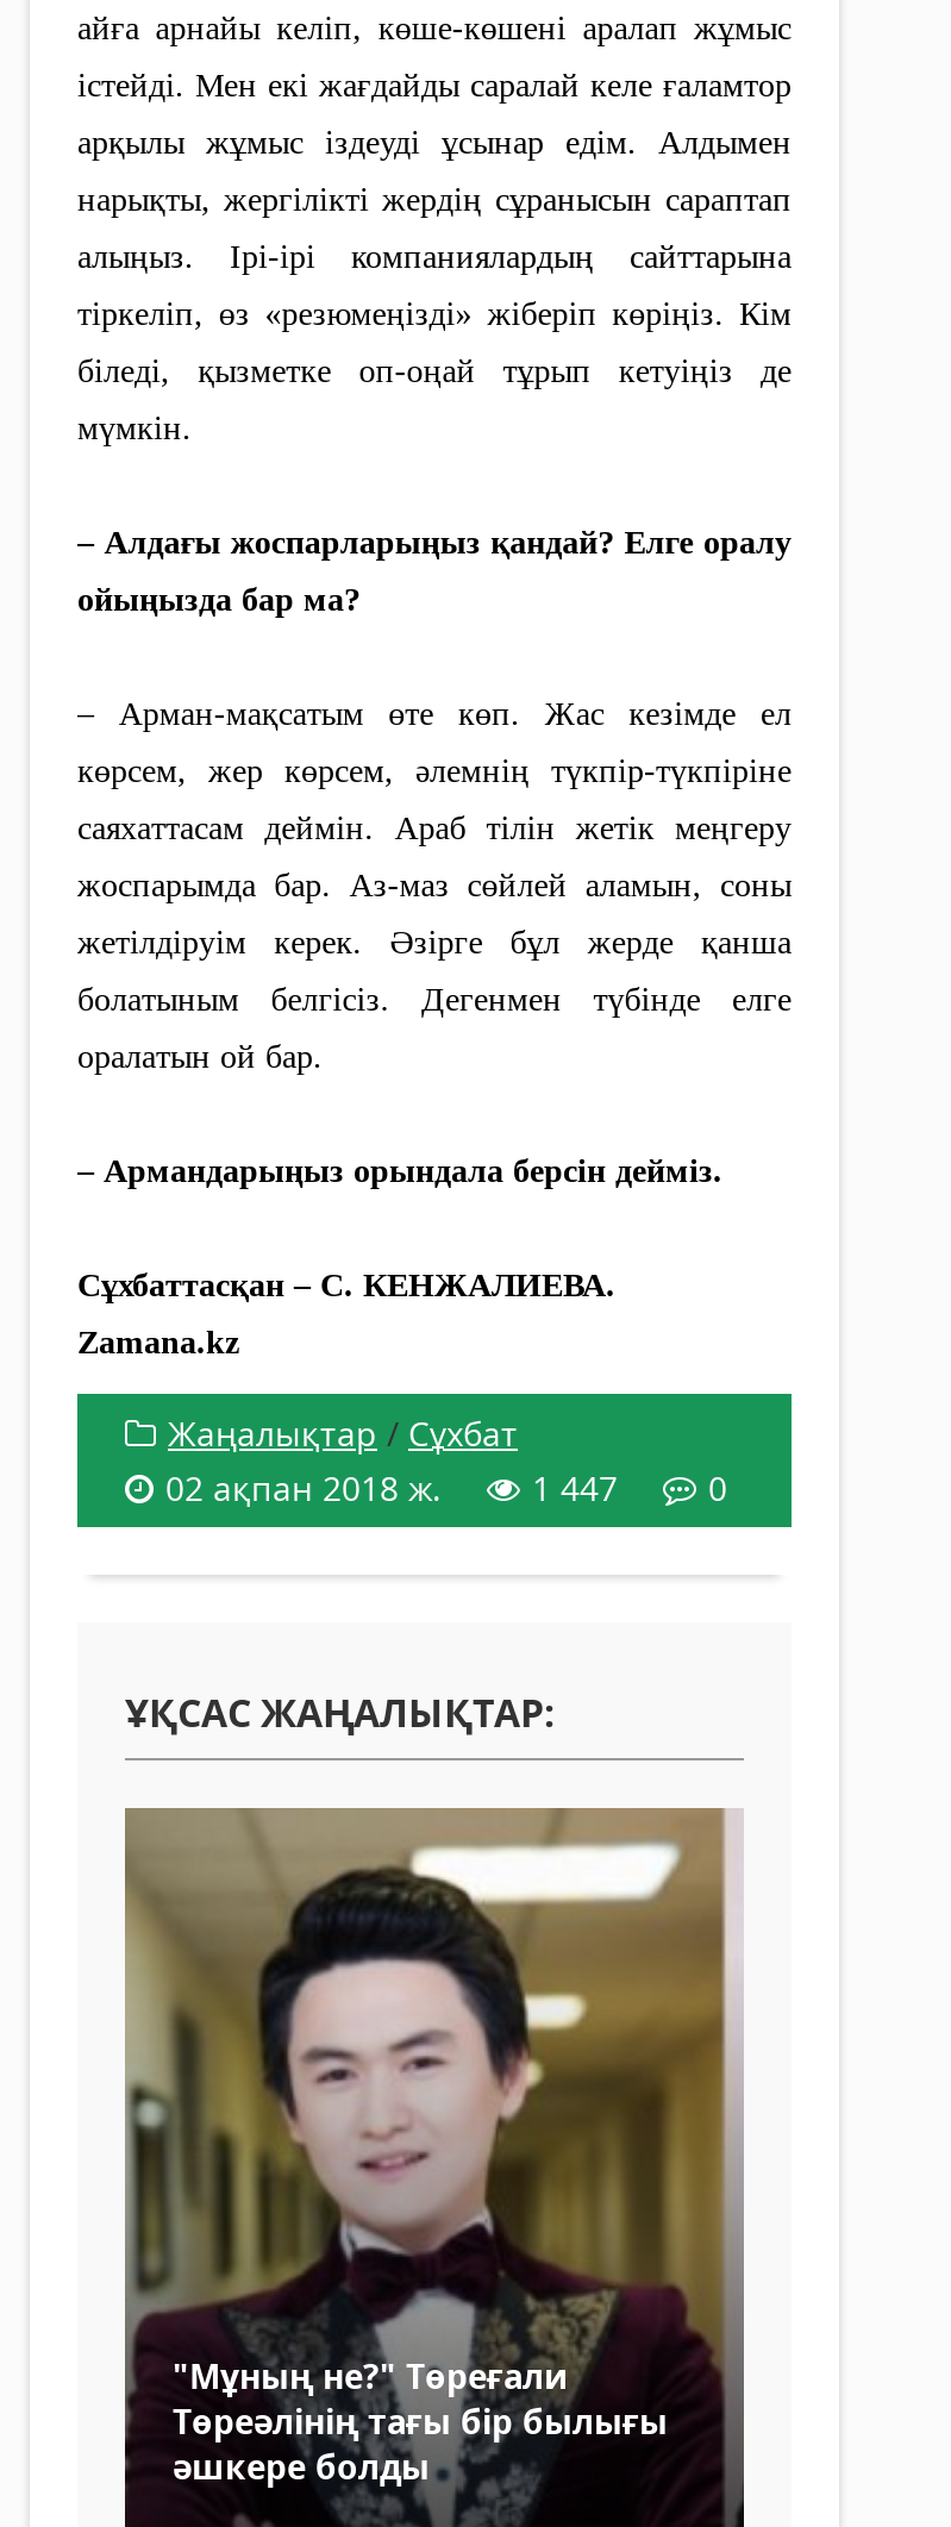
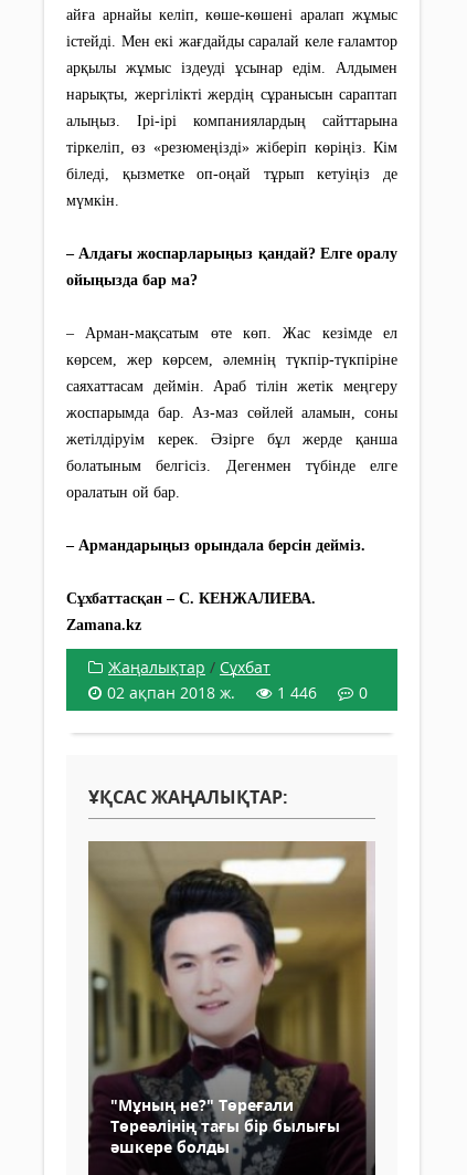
- 02 ақпан 2018 ж. 1 447 0
+ 02 ақпан 2018 ж. 1 446 0
